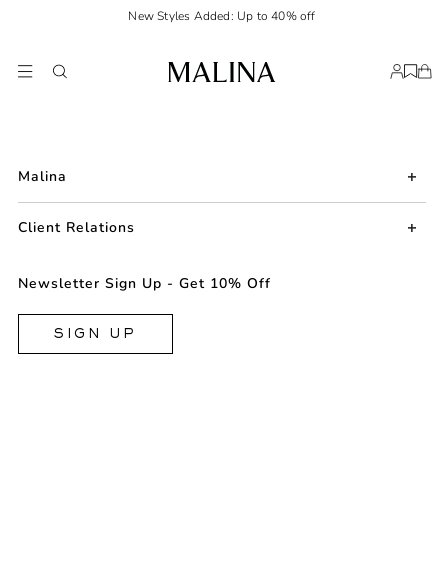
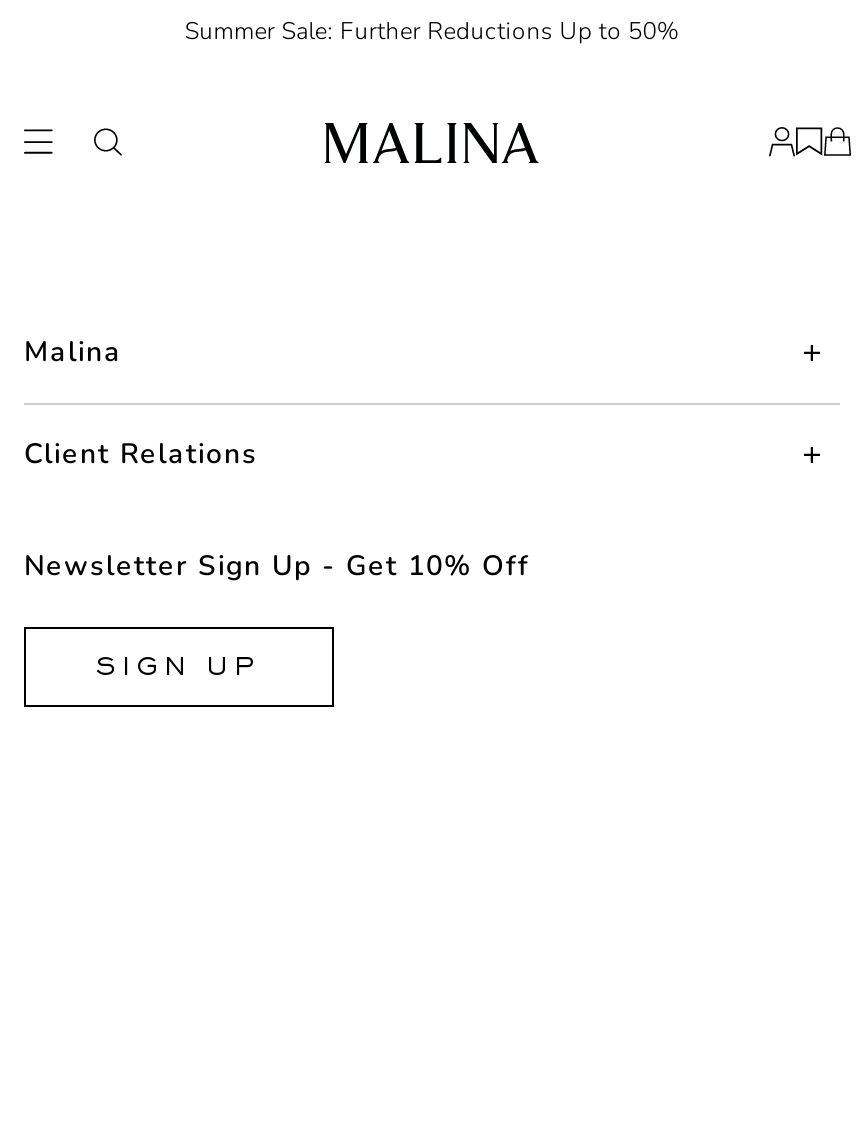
- New Styles Added: Up to 40% off
+ Summer Sale: Further Reductions Up to 50%
